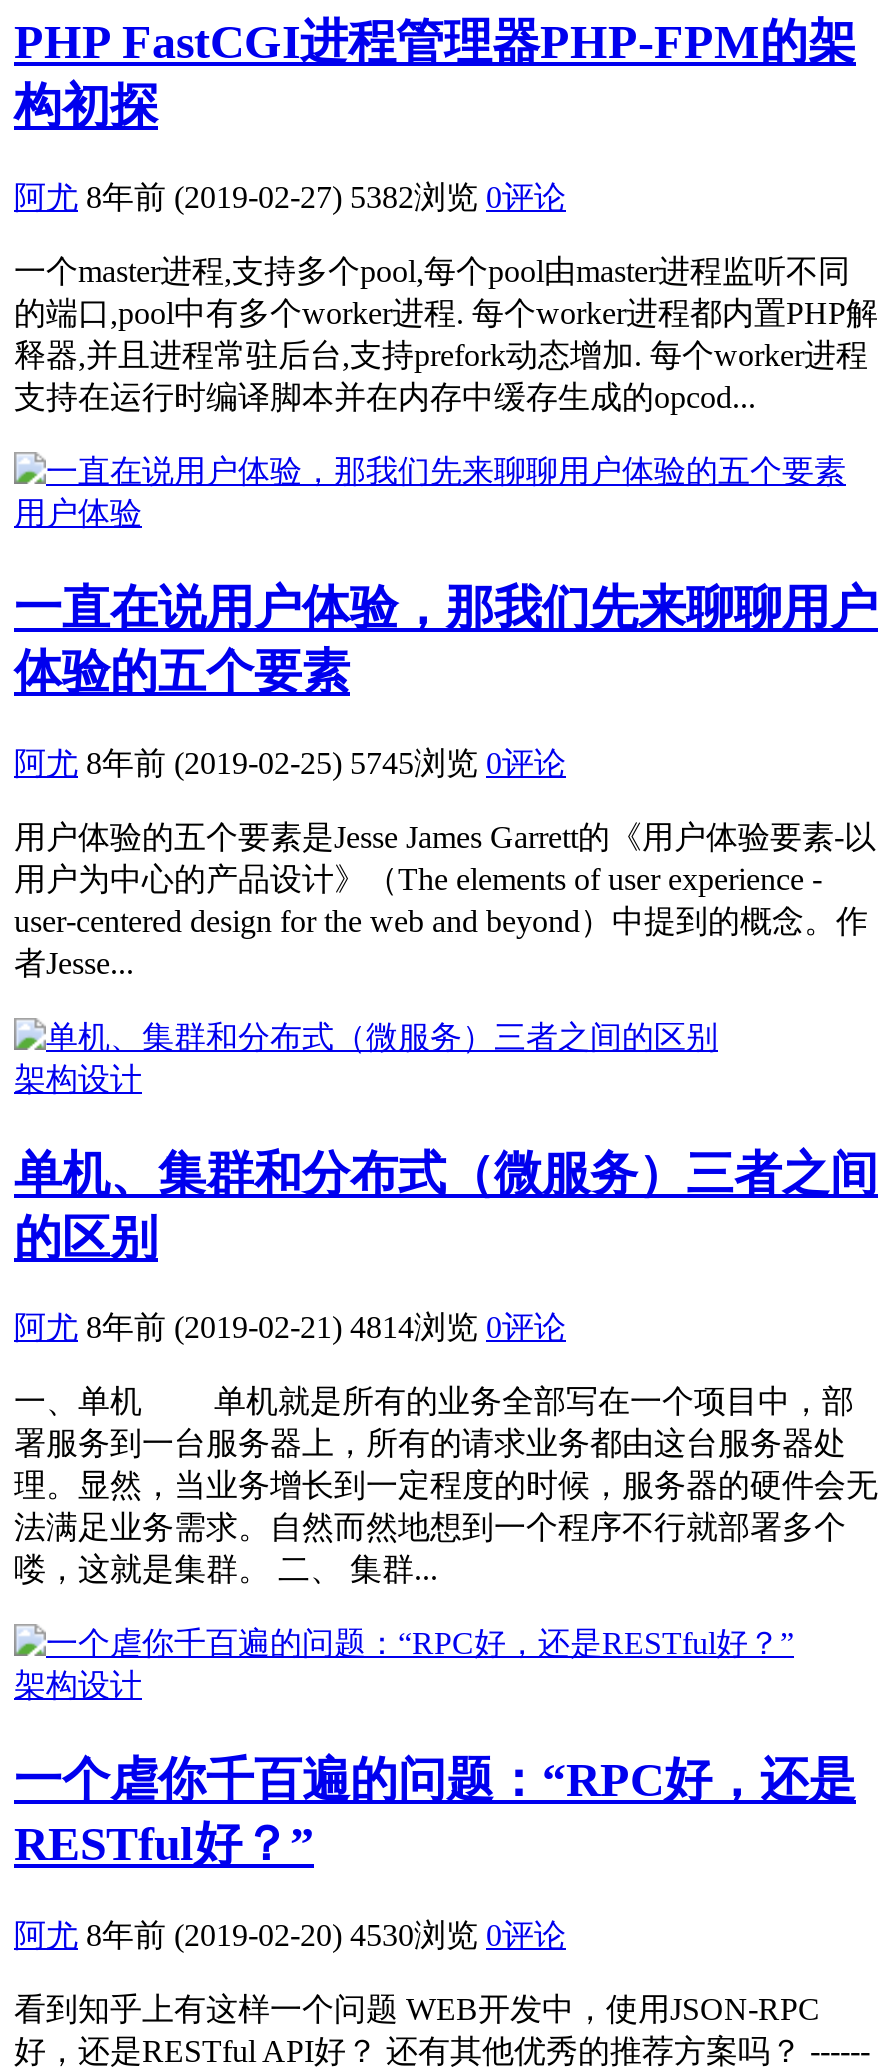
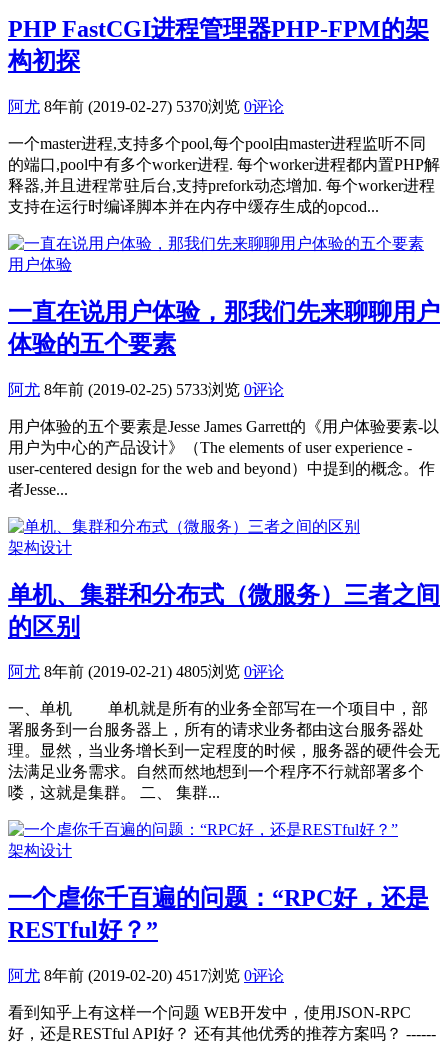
- 阿尤 8年前 (2019-02-27) 5382浏览 0评论
+ 阿尤 8年前 (2019-02-27) 5370浏览 0评论

- 阿尤 8年前 (2019-02-25) 5745浏览 0评论
+ 阿尤 8年前 (2019-02-25) 5733浏览 0评论

- 阿尤 8年前 (2019-02-21) 4814浏览 0评论
+ 阿尤 8年前 (2019-02-21) 4805浏览 0评论

- 阿尤 8年前 (2019-02-20) 4530浏览 0评论
+ 阿尤 8年前 (2019-02-20) 4517浏览 0评论
